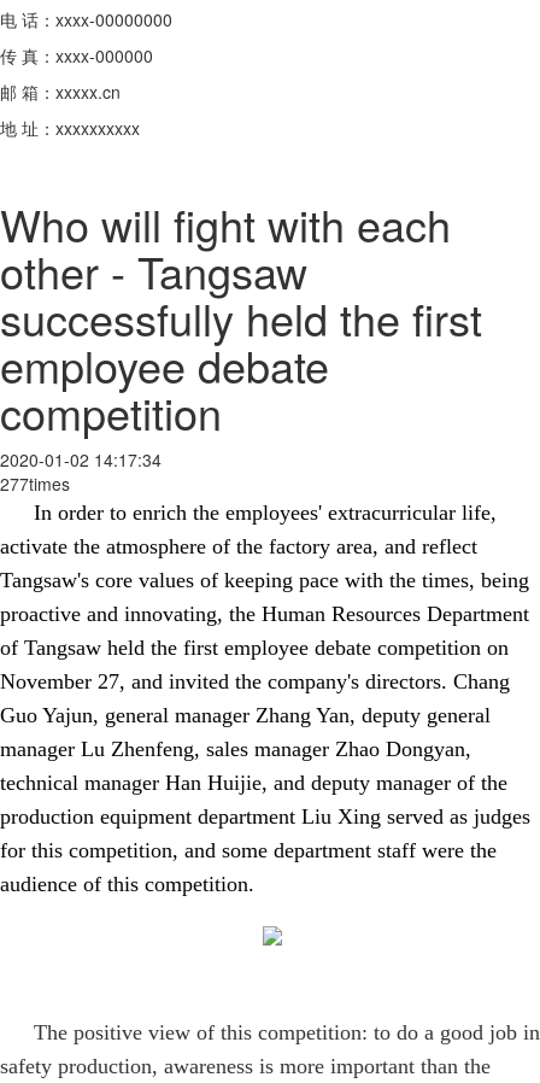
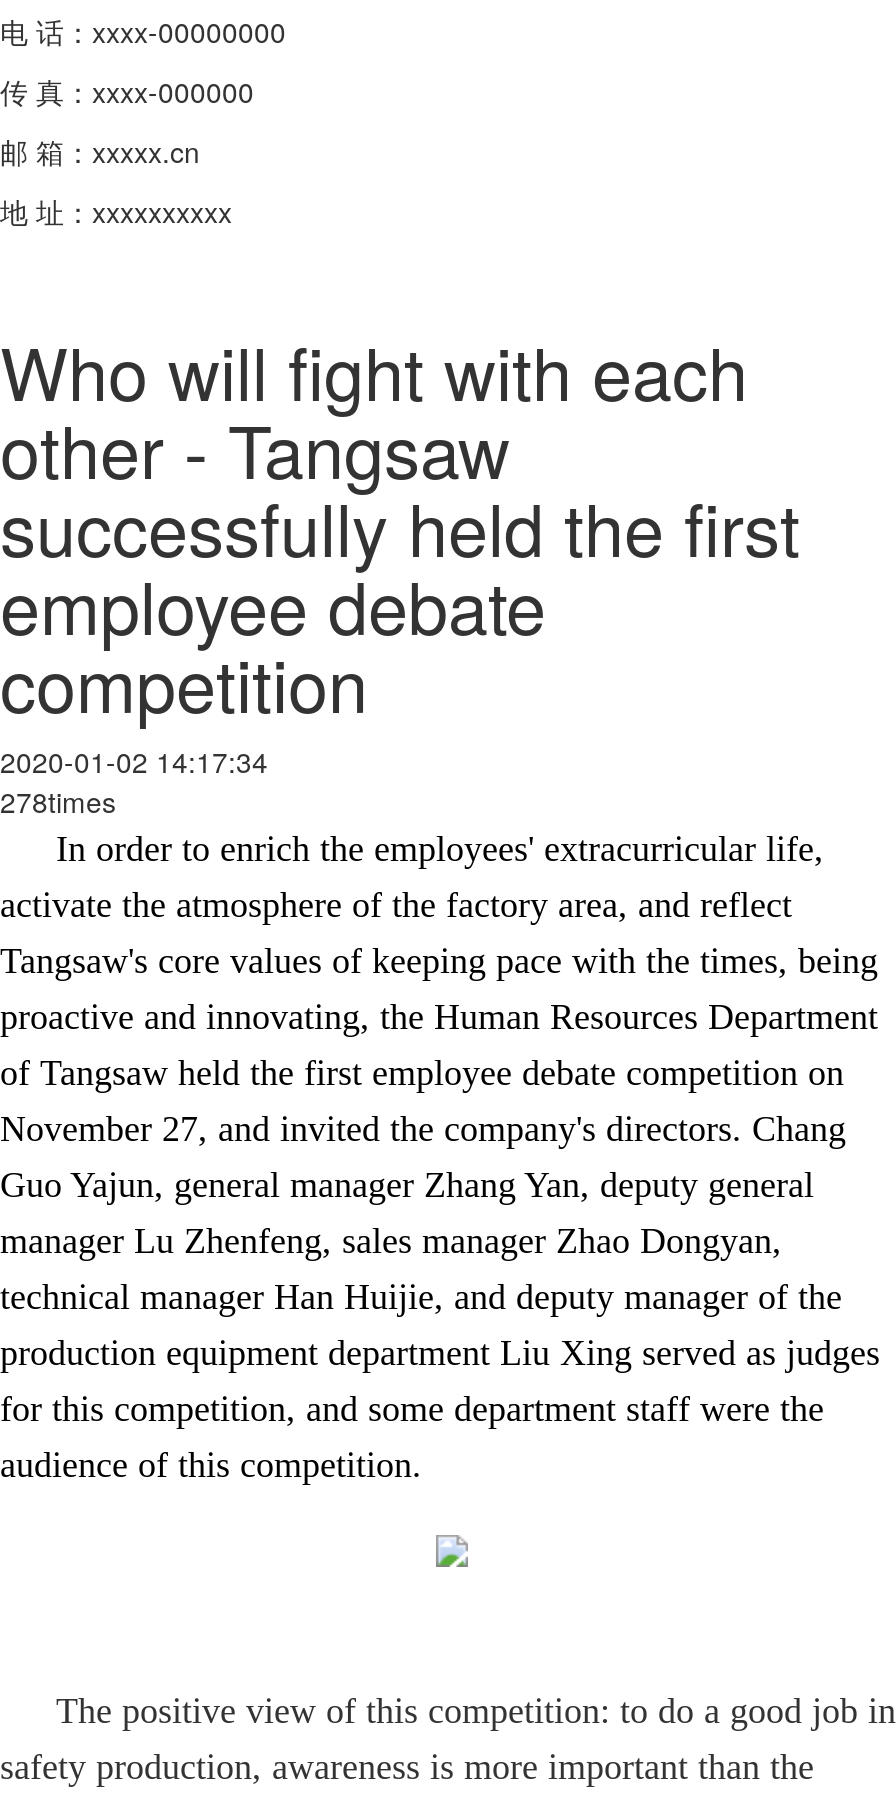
- 277times
+ 278times
